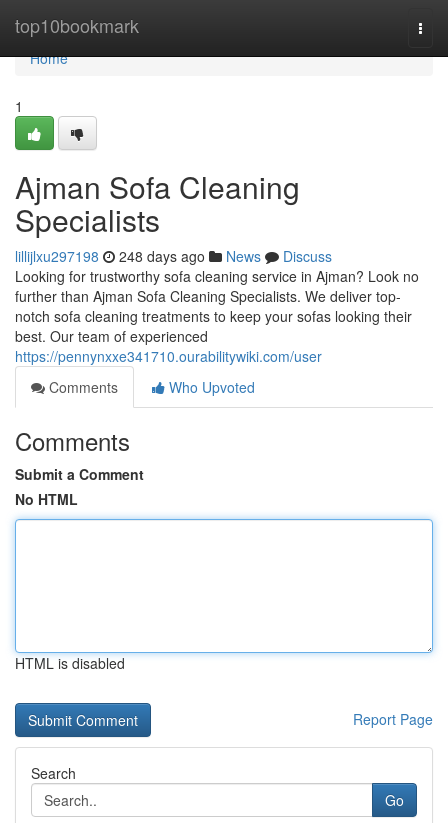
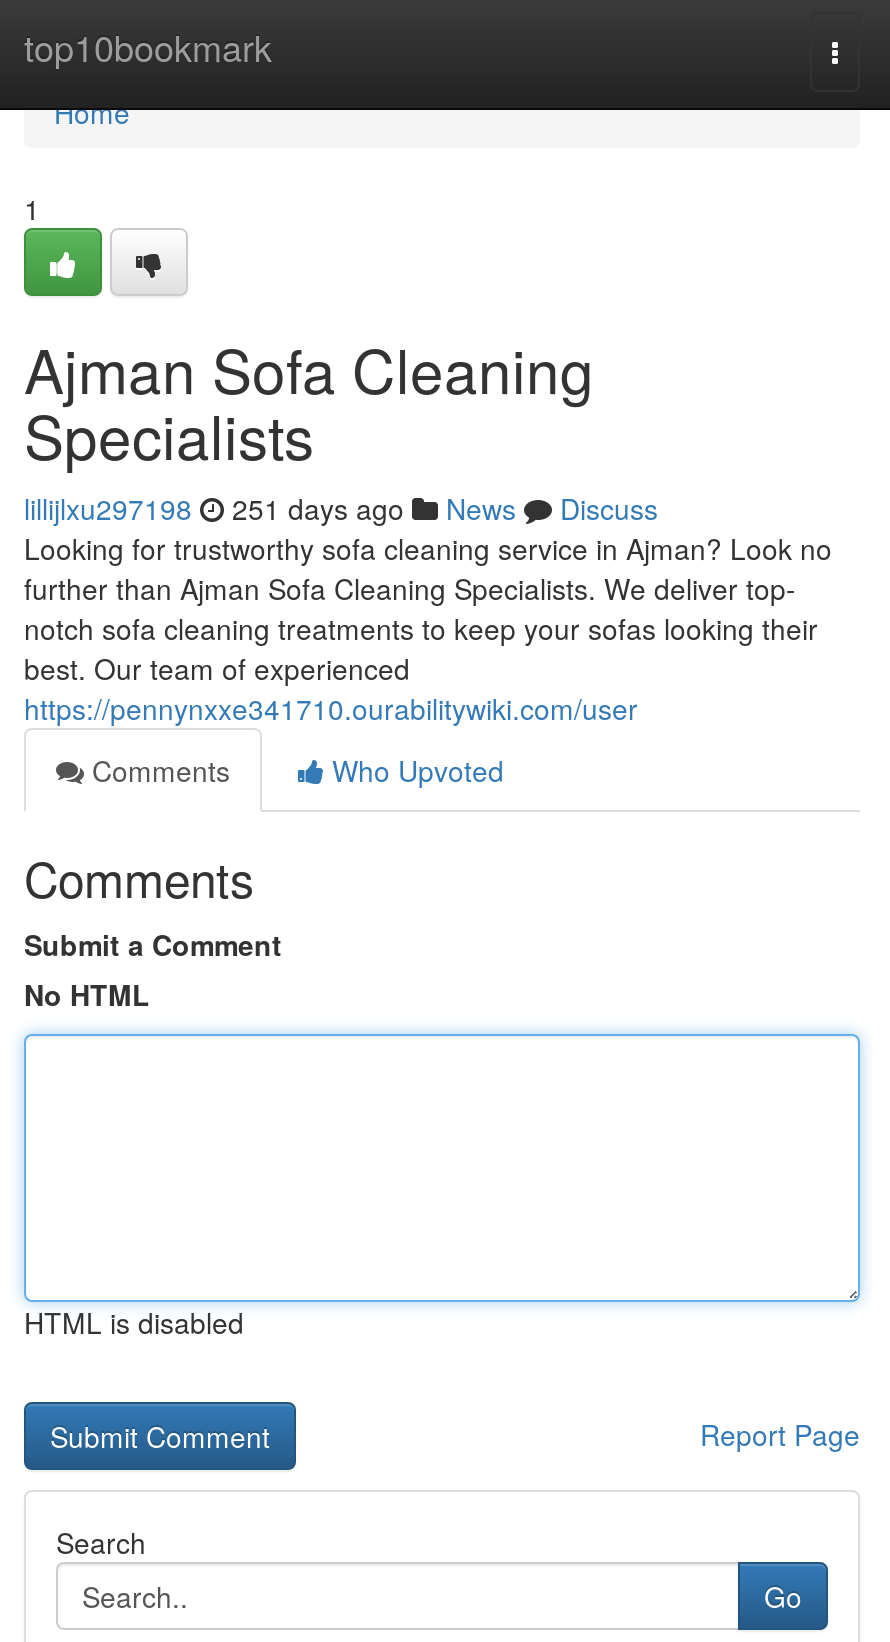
- lillijlxu297198 248 days ago News Discuss
+ lillijlxu297198 251 days ago News Discuss
